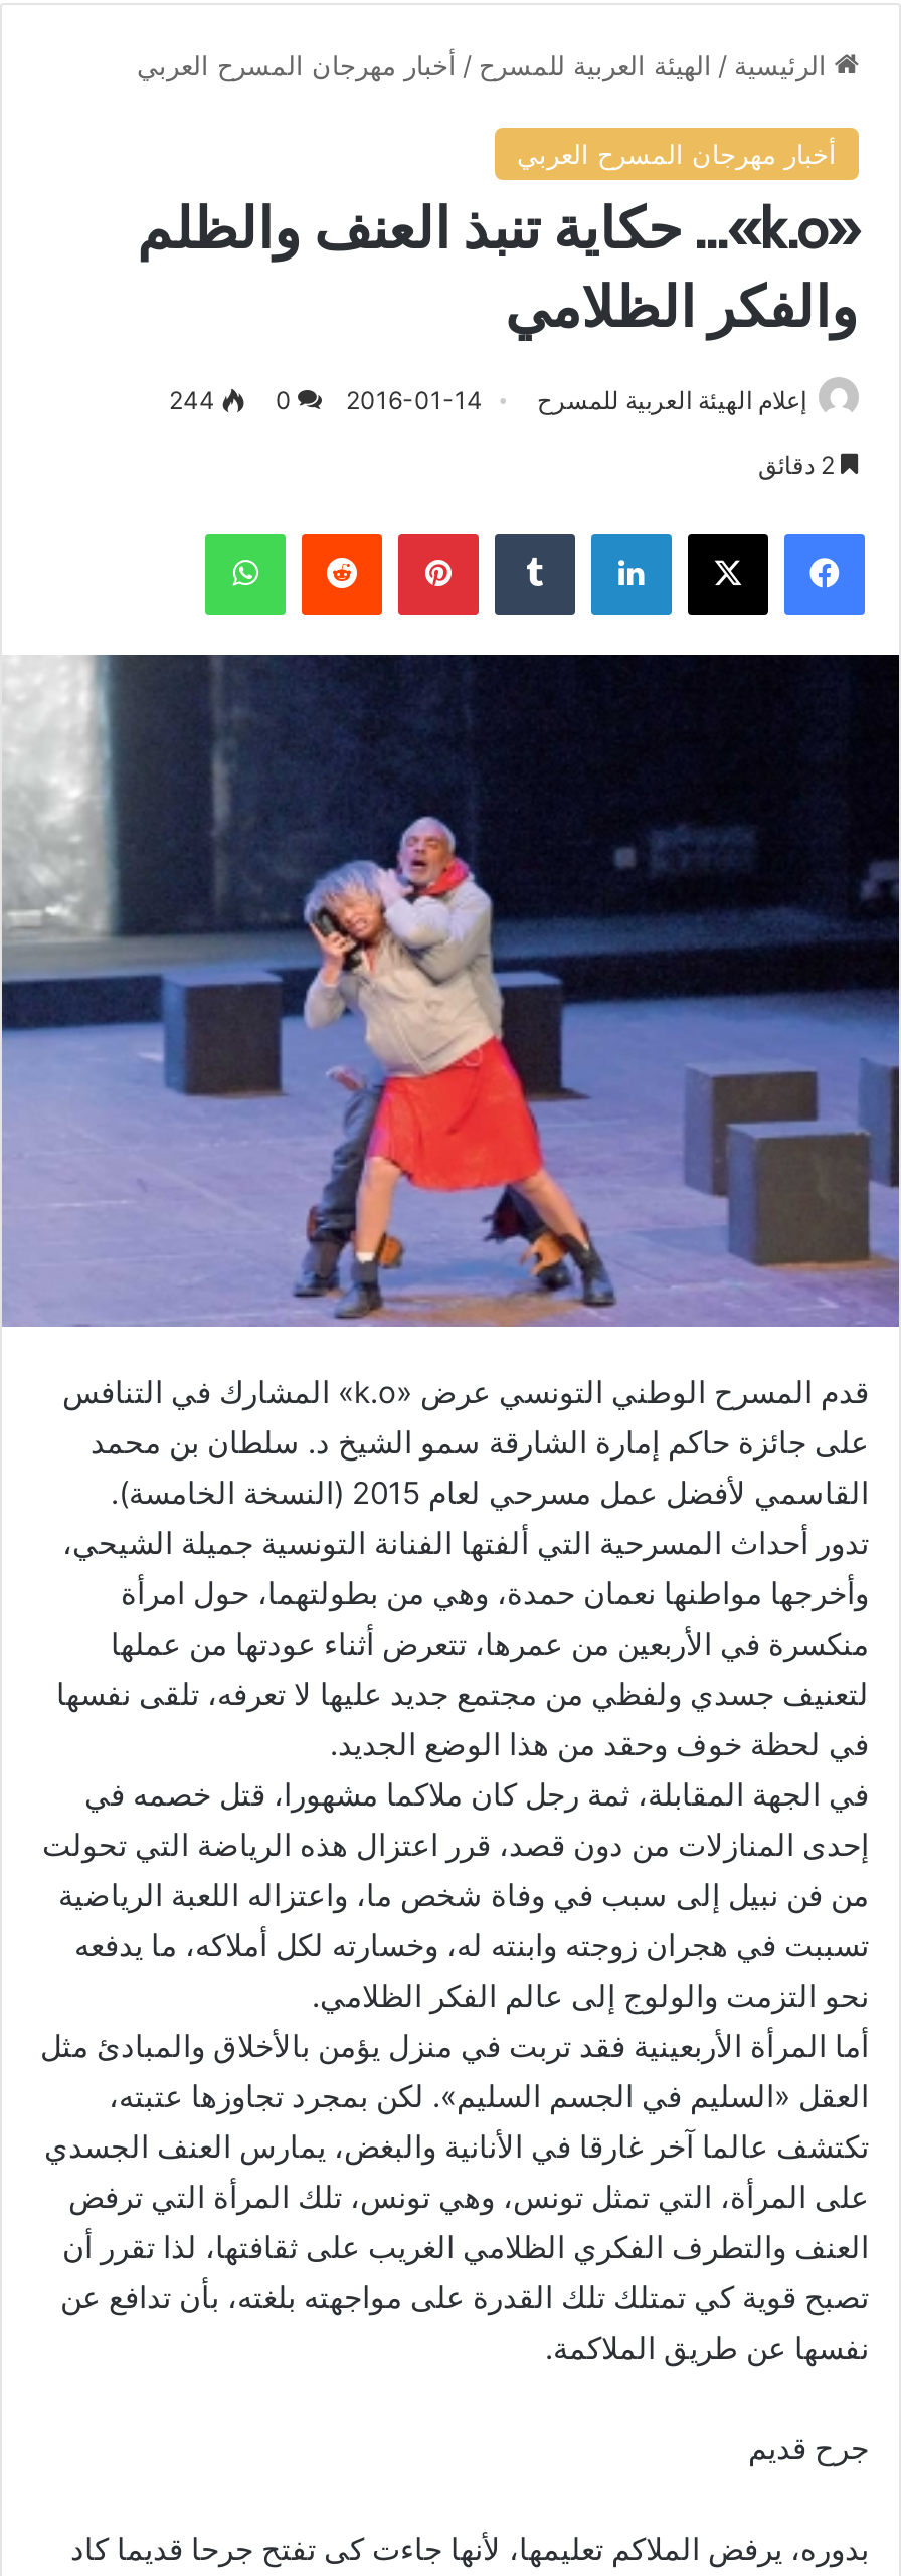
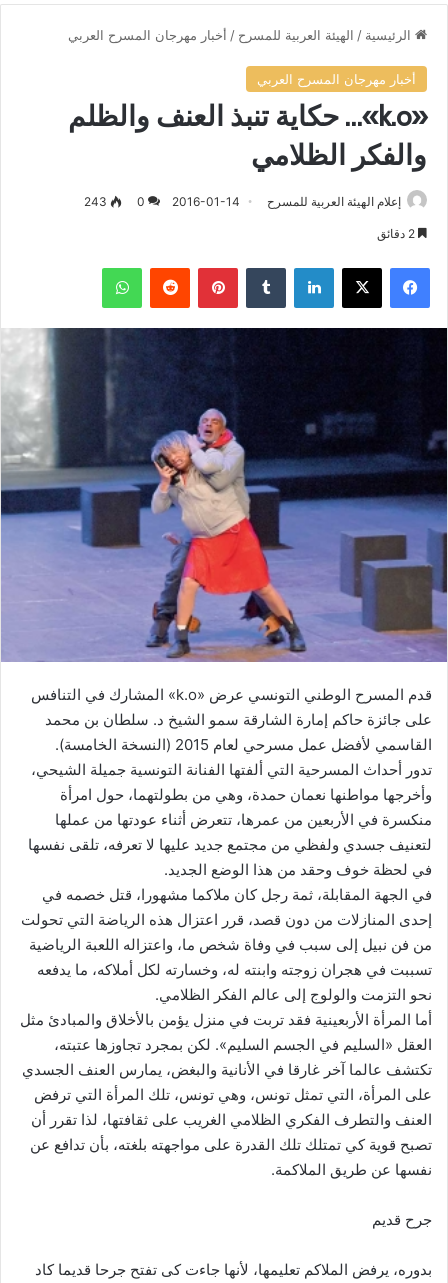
- إعلام الهيئة العربية للمسرح 2016-01-14 0 244
+ إعلام الهيئة العربية للمسرح 2016-01-14 0 243
